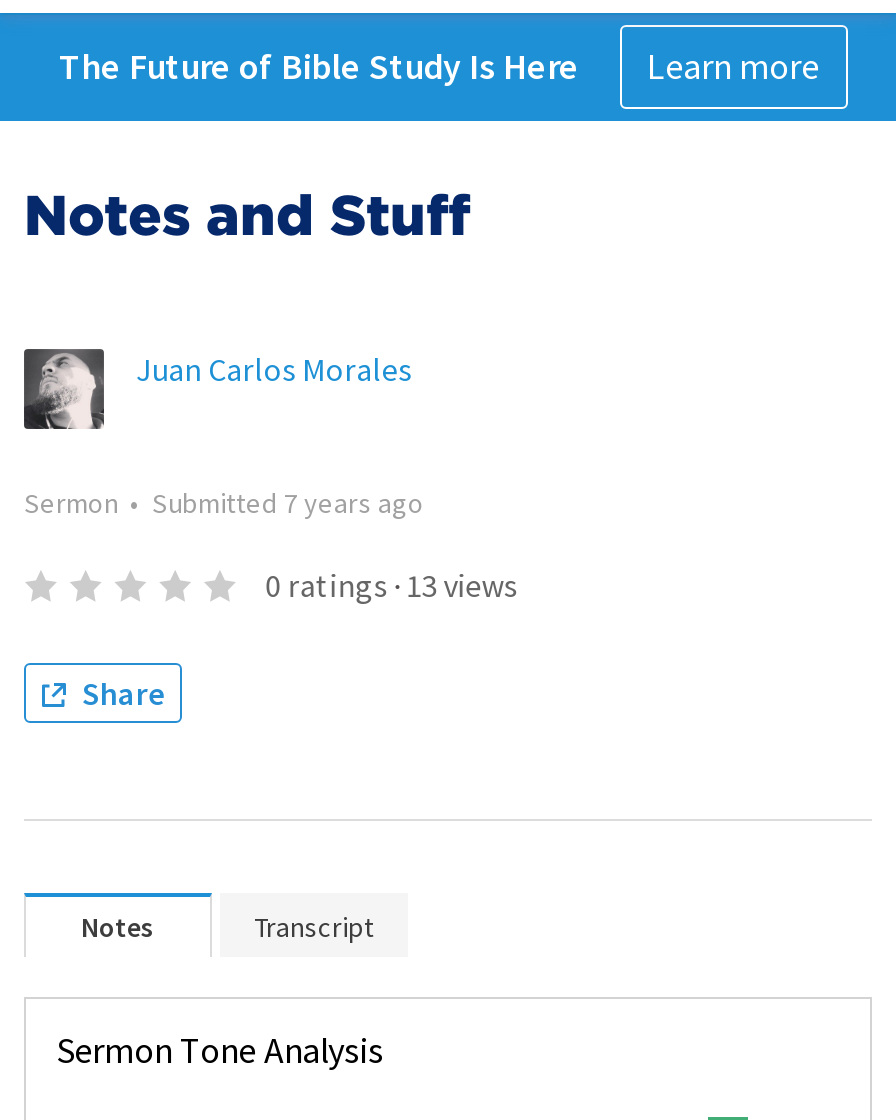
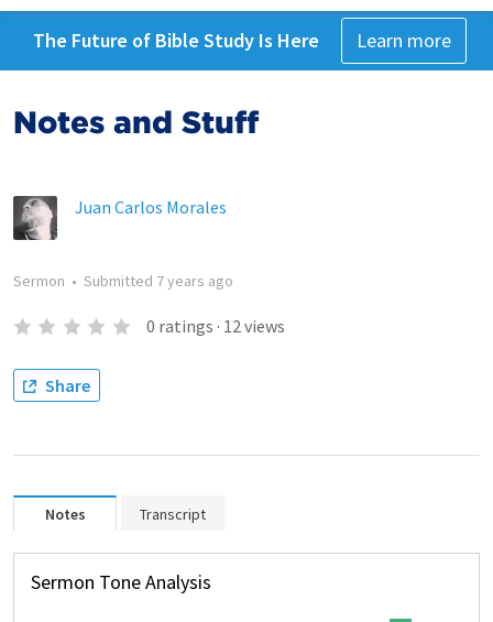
- 0 ratings · 13 views
+ 0 ratings · 12 views
